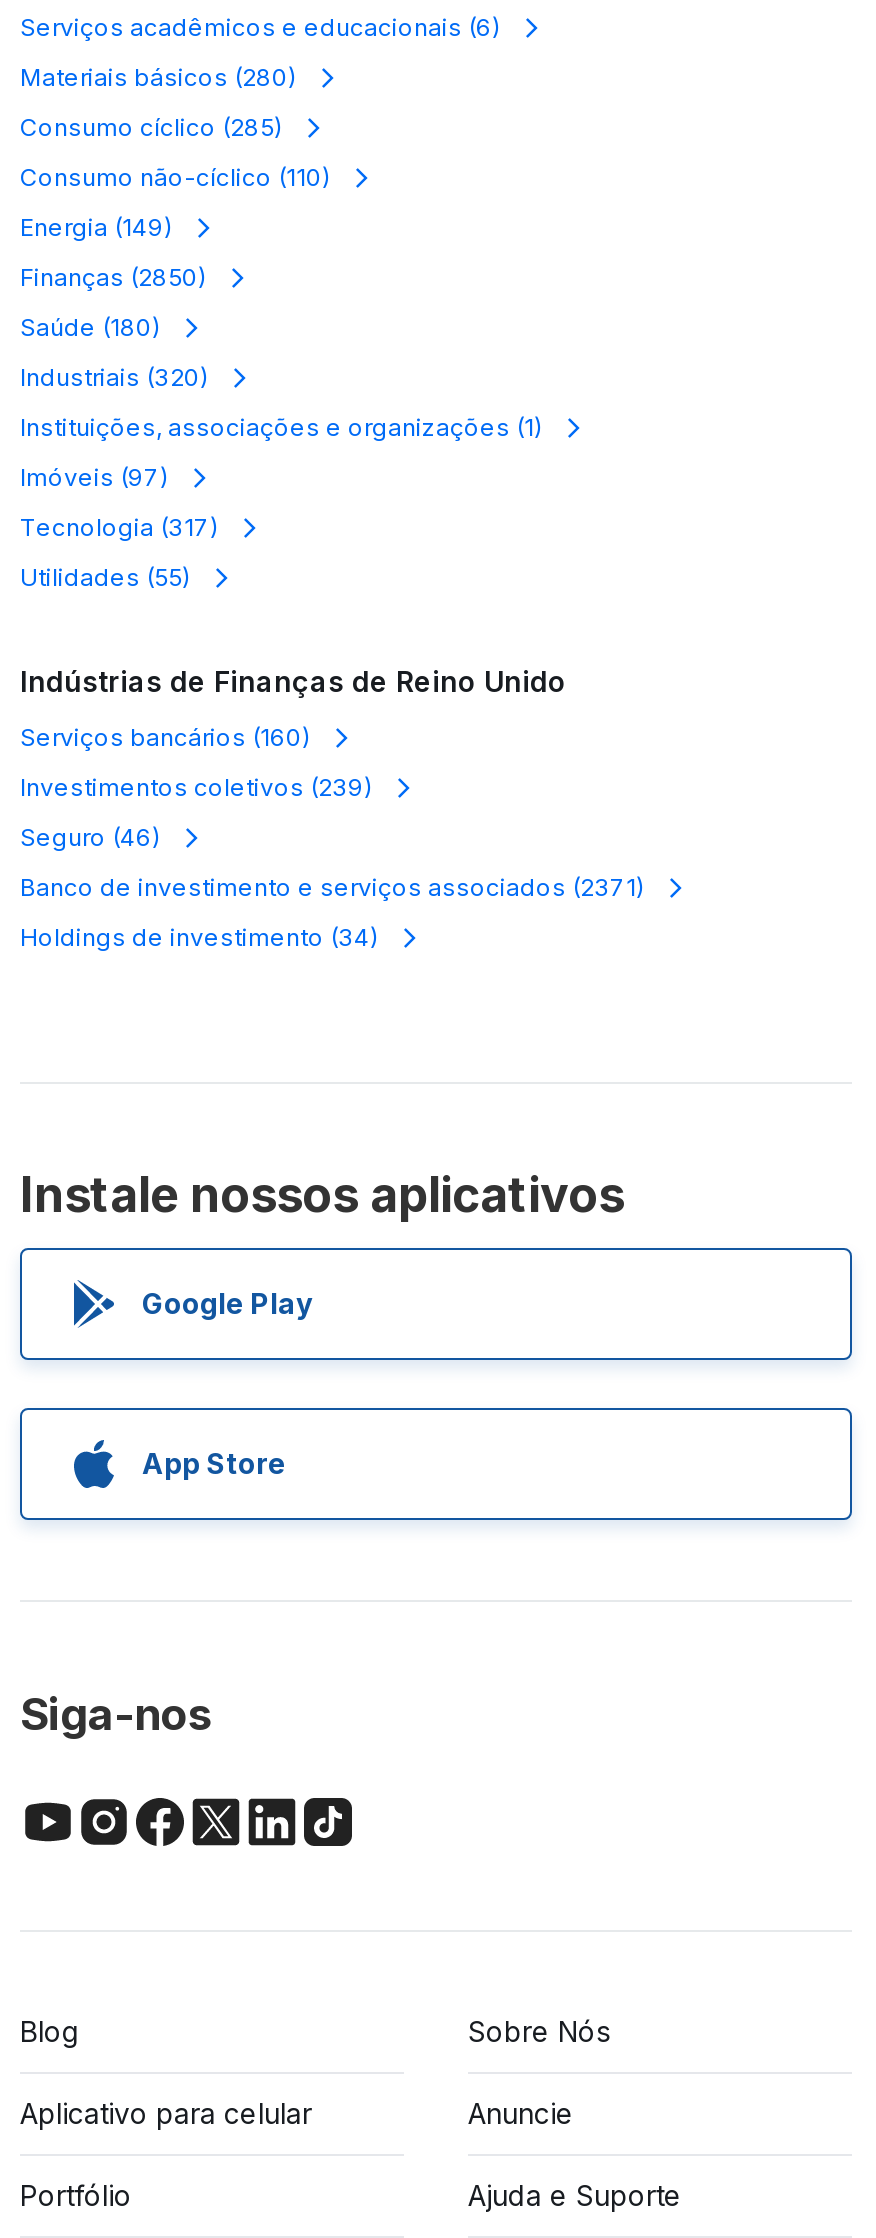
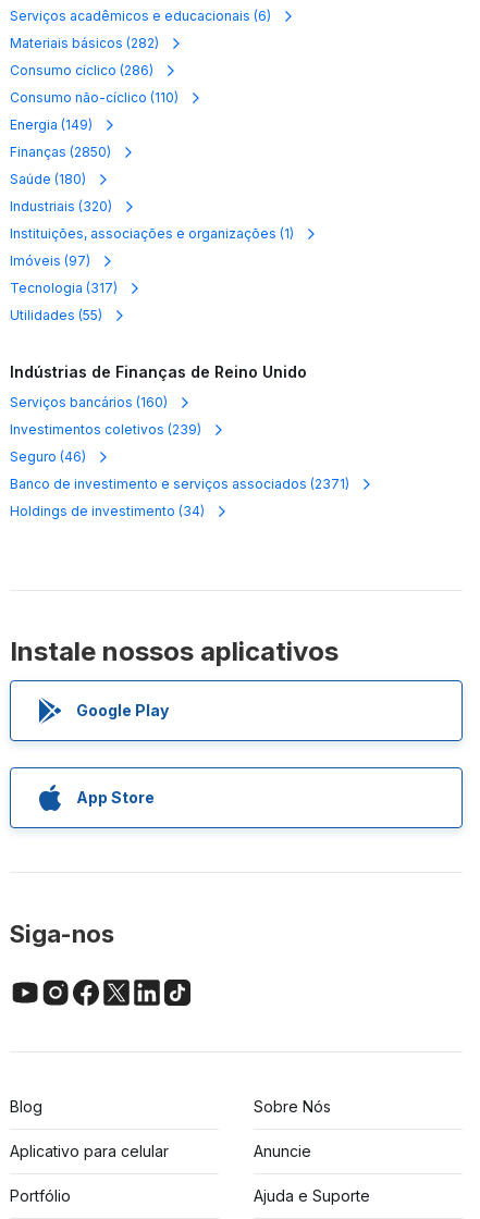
- Materiais básicos (280)
+ Materiais básicos (282)

- Consumo cíclico (285)
+ Consumo cíclico (286)
